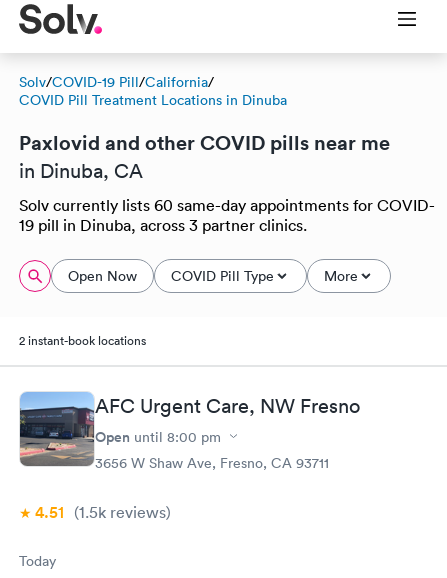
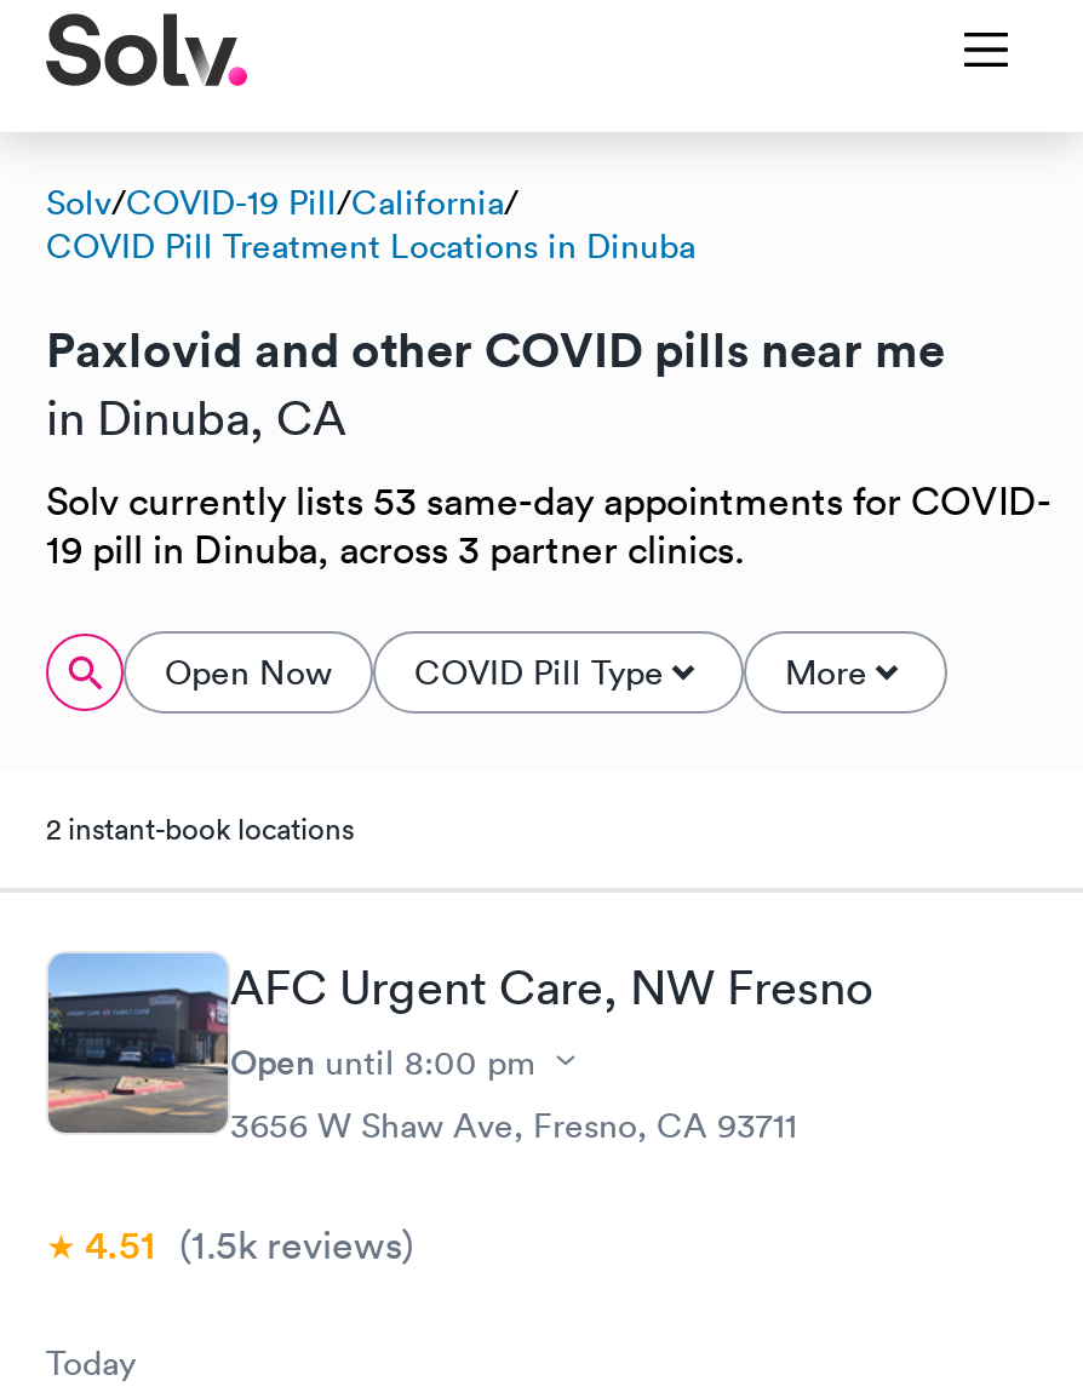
- Solv currently lists 60 same-day appointments for COVID-
+ Solv currently lists 53 same-day appointments for COVID-
